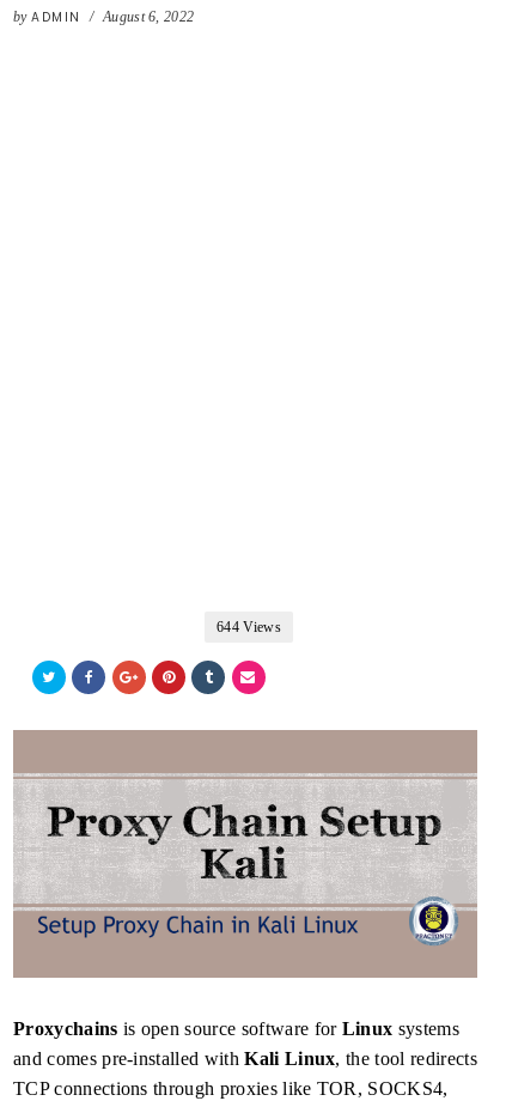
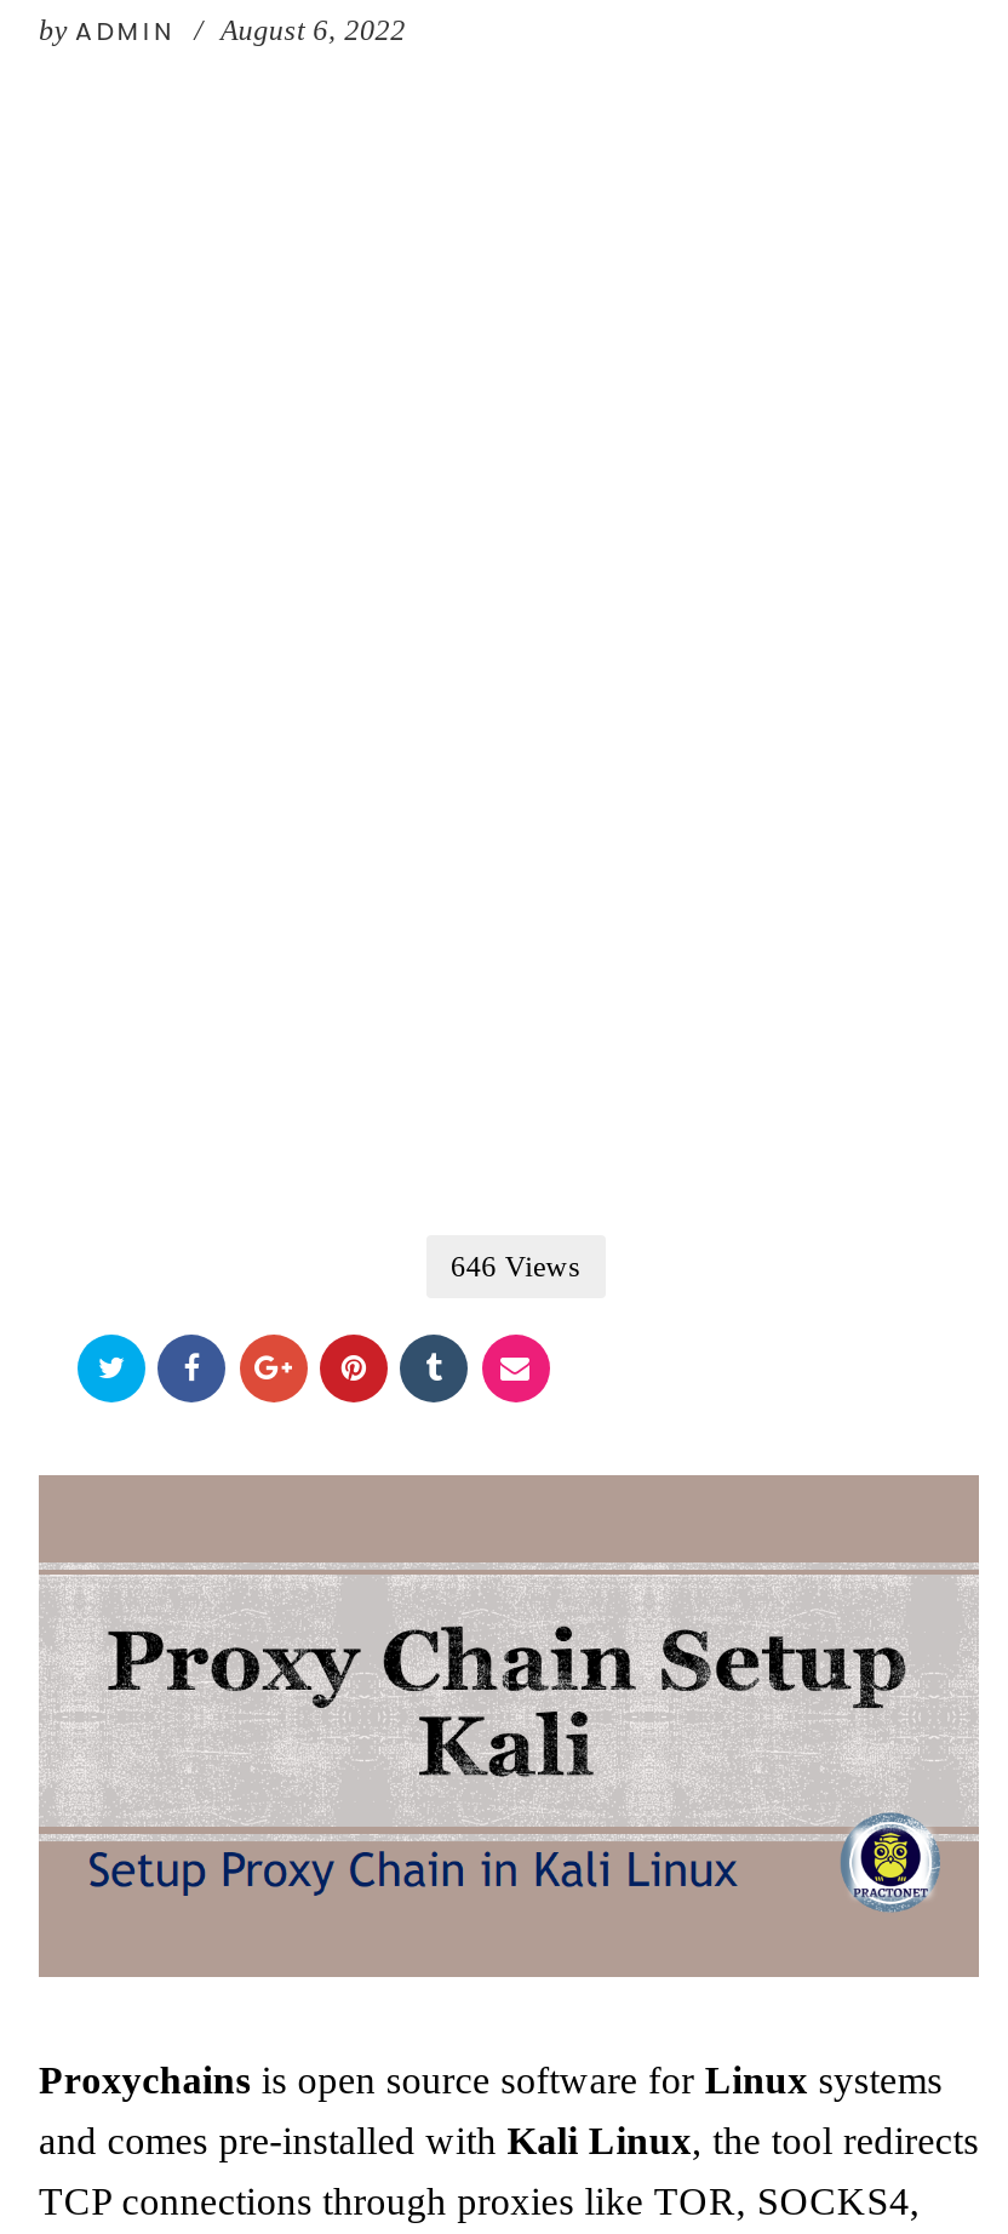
- 644 Views
+ 646 Views
